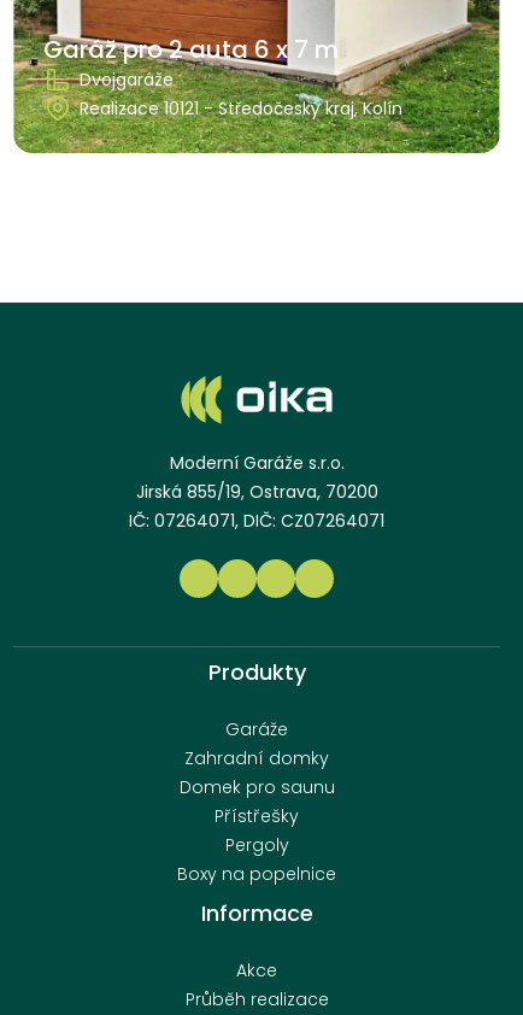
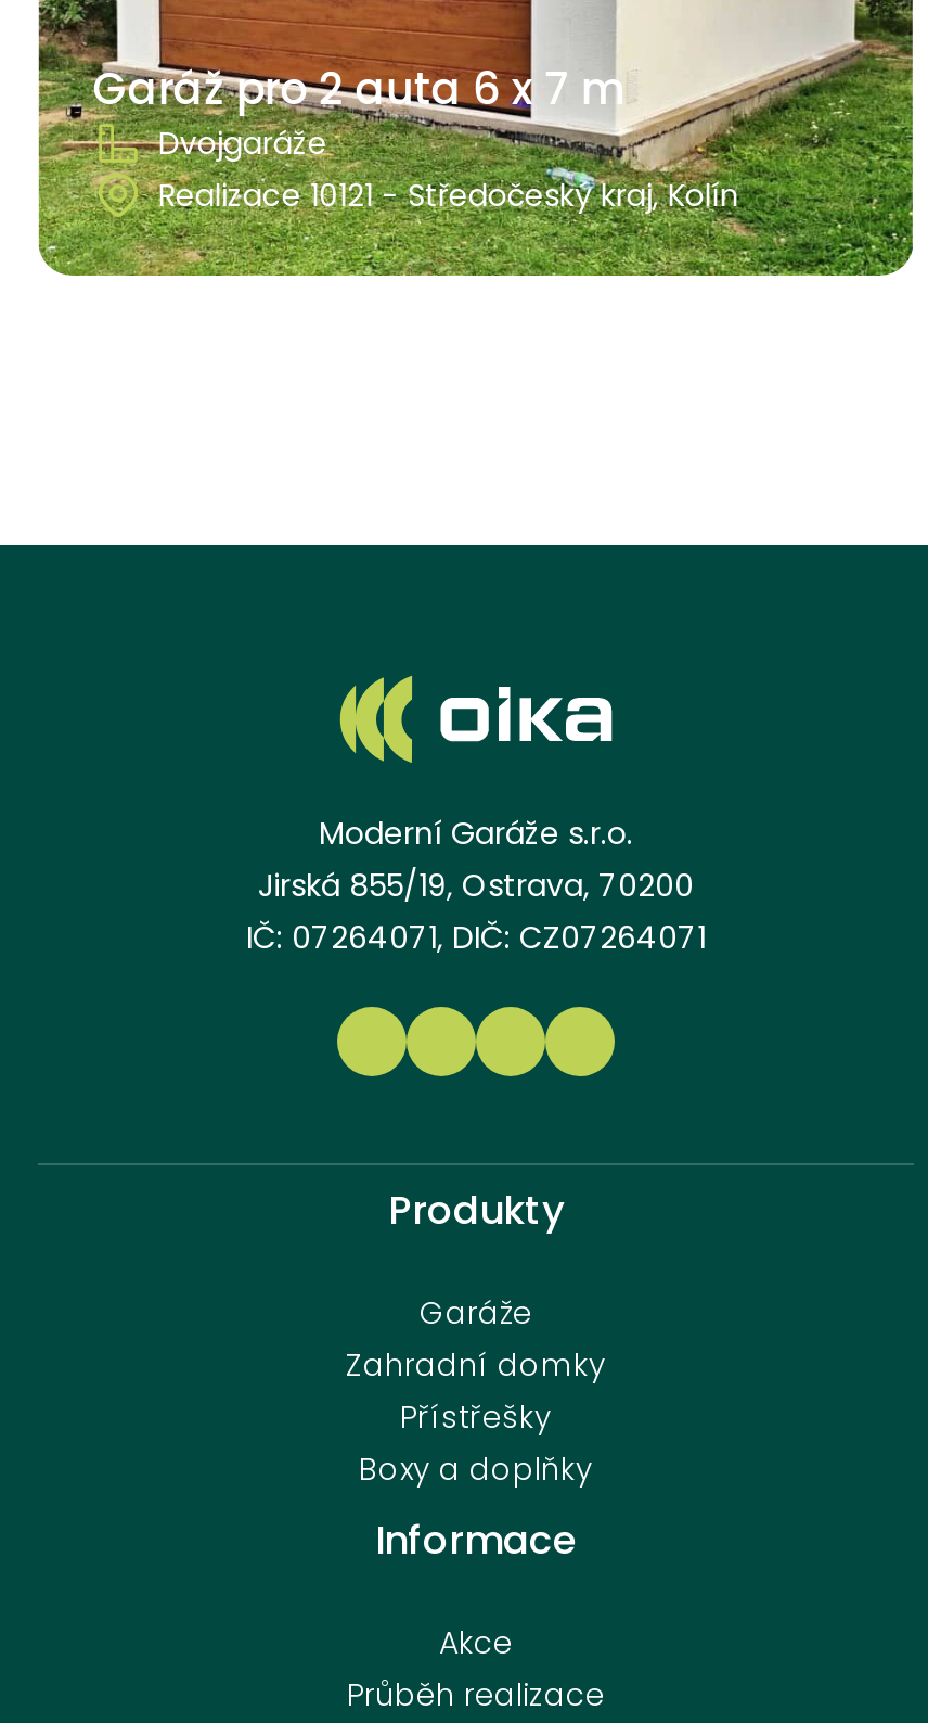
- Domek pro saunu

- Pergoly
- Boxy na popelnice
+ Boxy a doplňky
